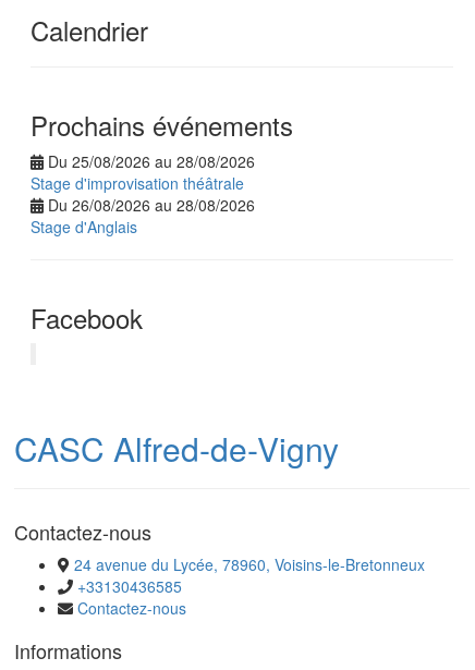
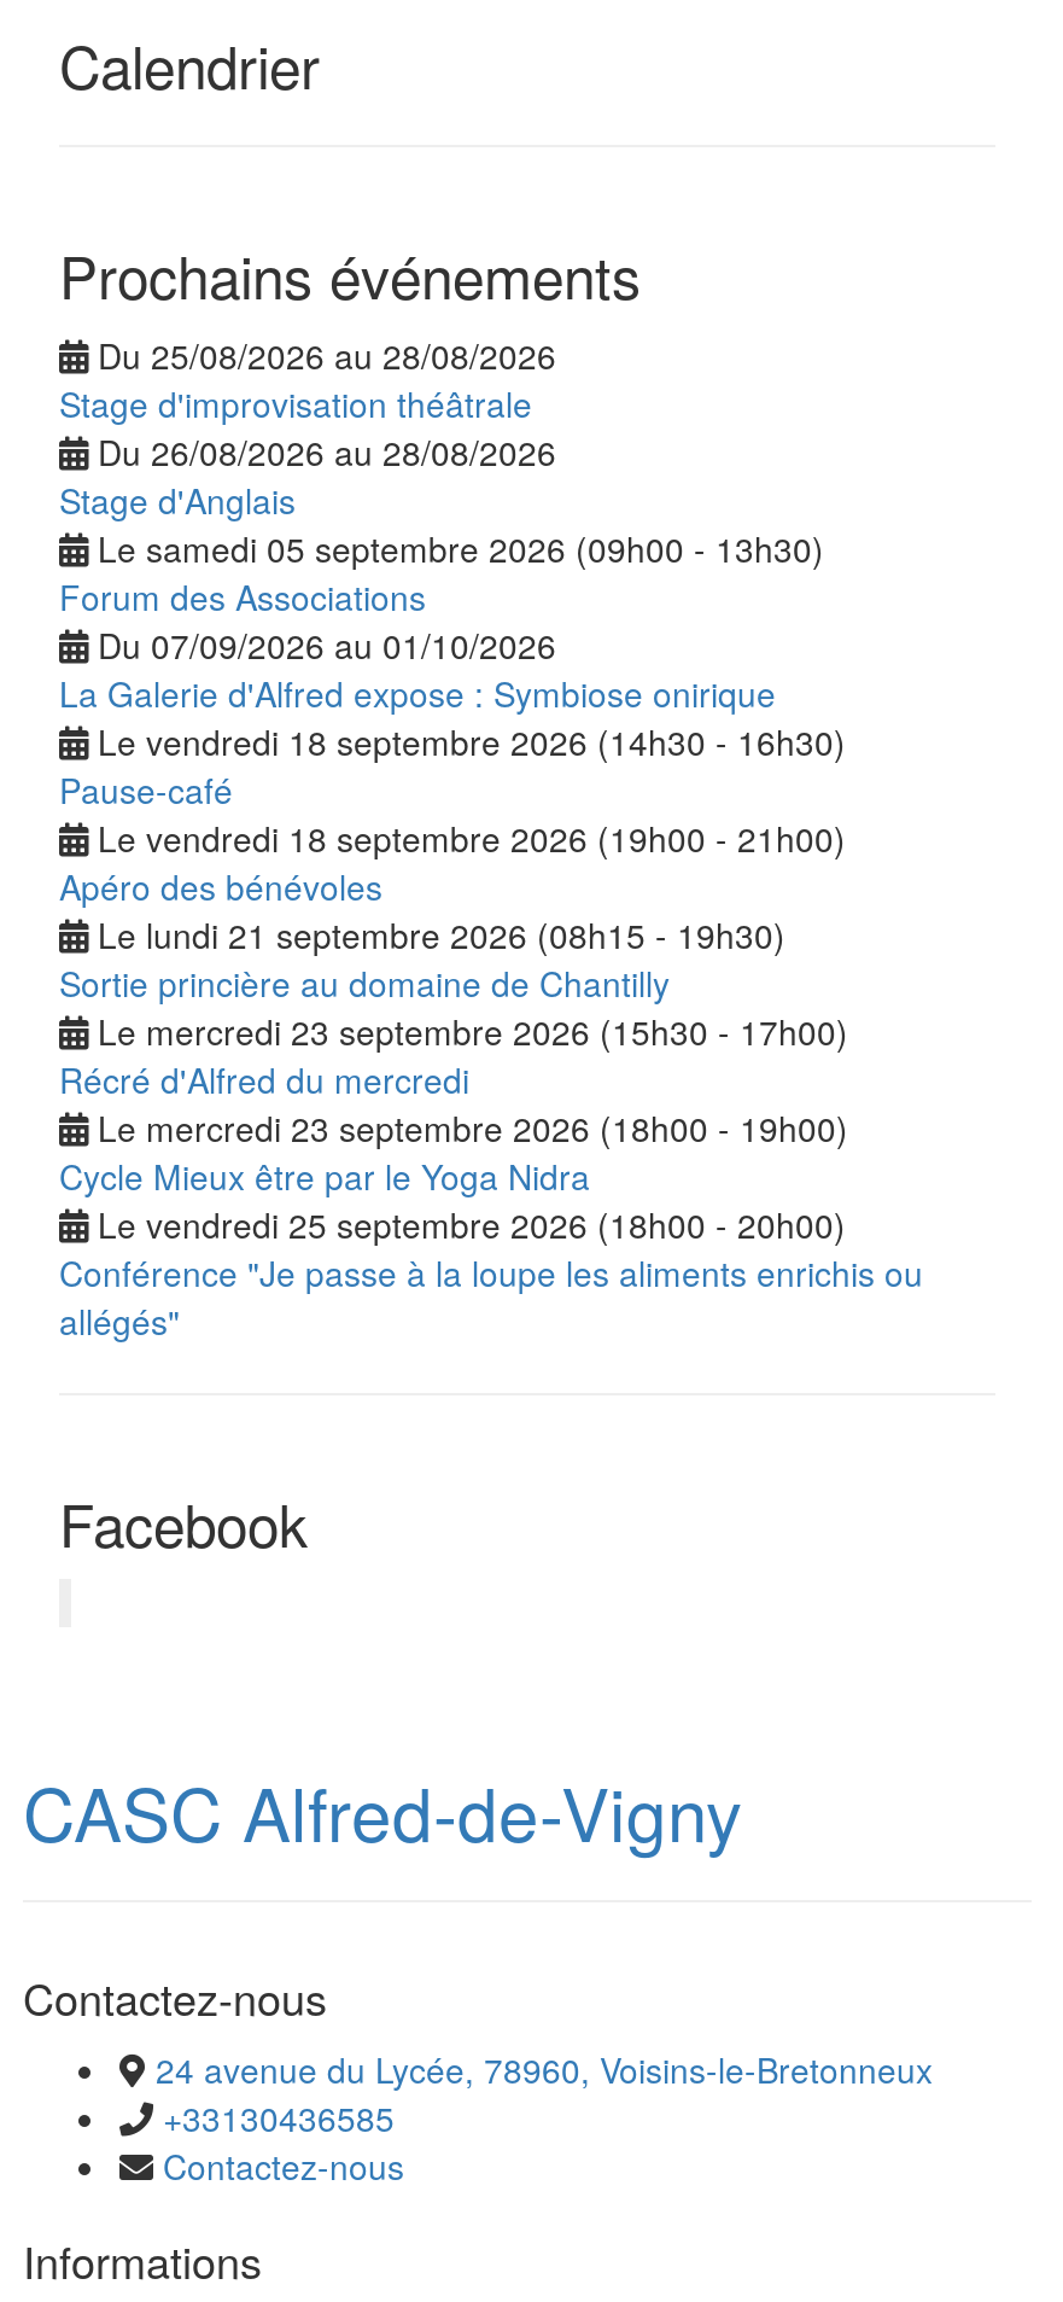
+ Le samedi 05 septembre 2026 (09h00 - 13h30)
+ Forum des Associations
+ Du 07/09/2026 au 01/10/2026
+ La Galerie d'Alfred expose : Symbiose onirique
+ Le vendredi 18 septembre 2026 (14h30 - 16h30)
+ Pause-café
+ Le vendredi 18 septembre 2026 (19h00 - 21h00)
+ Apéro des bénévoles
+ Le lundi 21 septembre 2026 (08h15 - 19h30)
+ Sortie princière au domaine de Chantilly
+ Le mercredi 23 septembre 2026 (15h30 - 17h00)
+ Récré d'Alfred du mercredi
+ Le mercredi 23 septembre 2026 (18h00 - 19h00)
+ Cycle Mieux être par le Yoga Nidra
+ Le vendredi 25 septembre 2026 (18h00 - 20h00)
+ Conférence "Je passe à la loupe les aliments enrichis ou
+ allégés"
